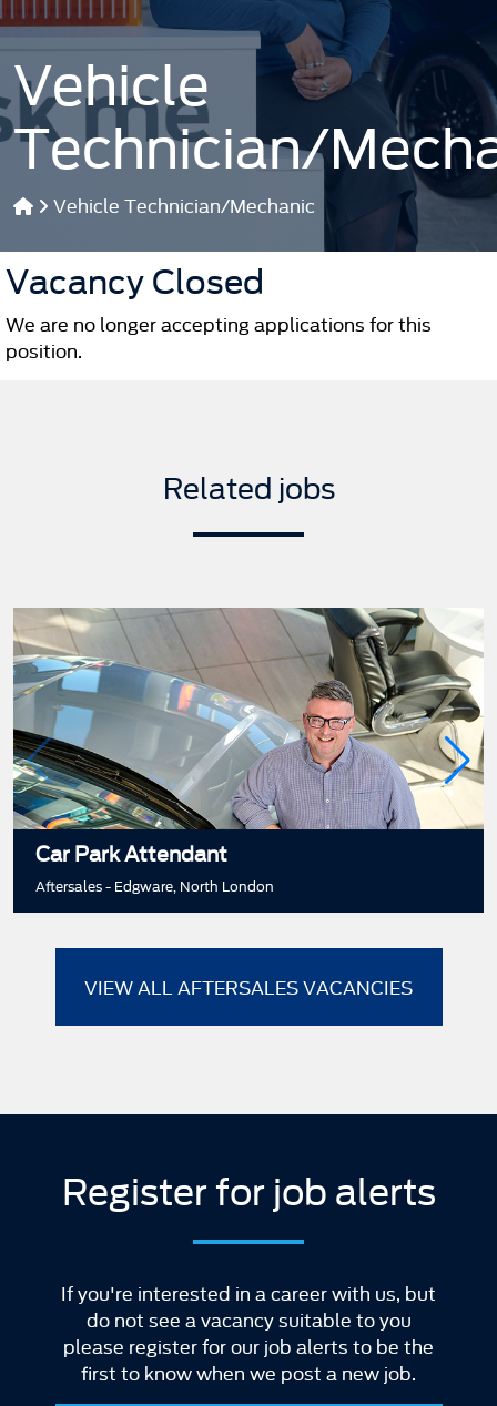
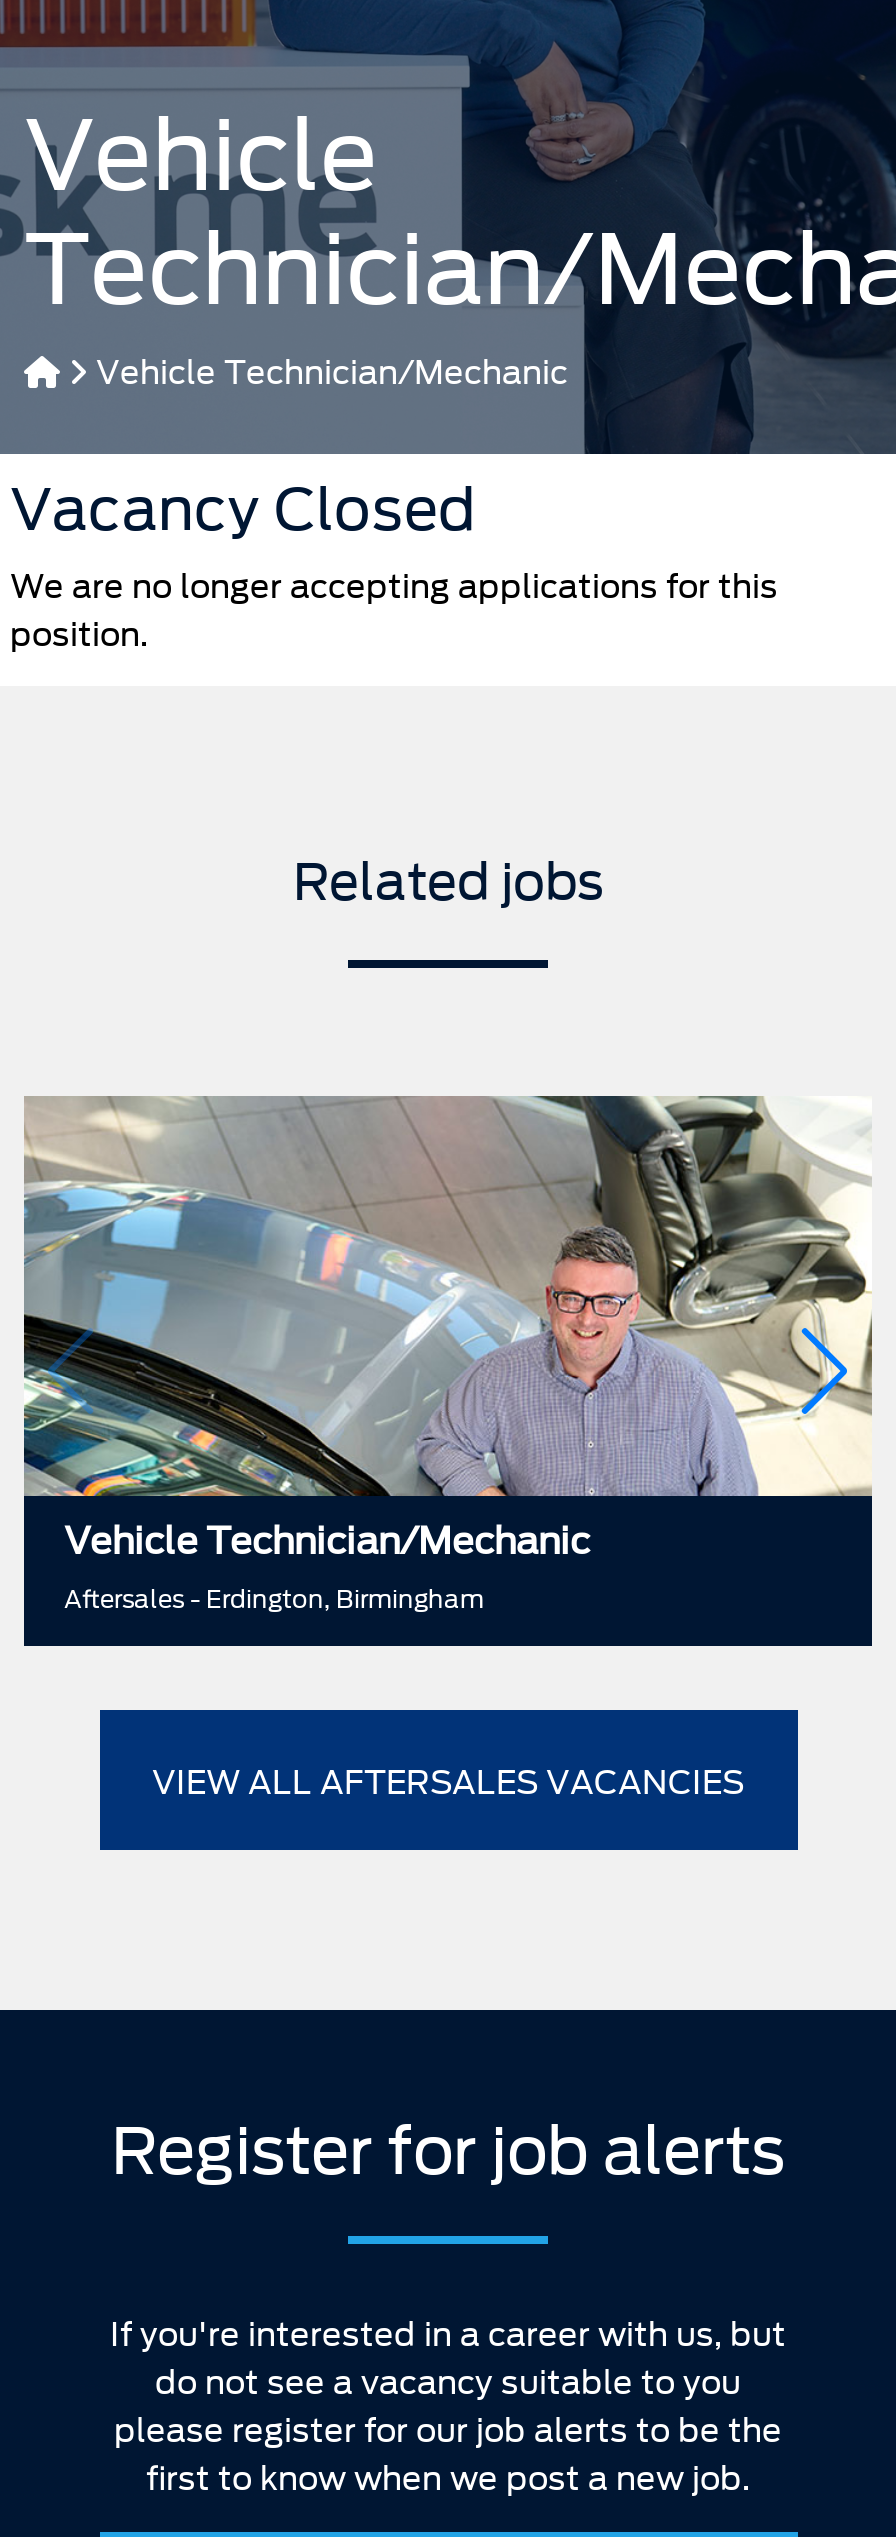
- Car Park Attendant
- Aftersales - Edgware, North London
+ Vehicle Technician/Mechanic
+ Aftersales - Erdington, Birmingham
